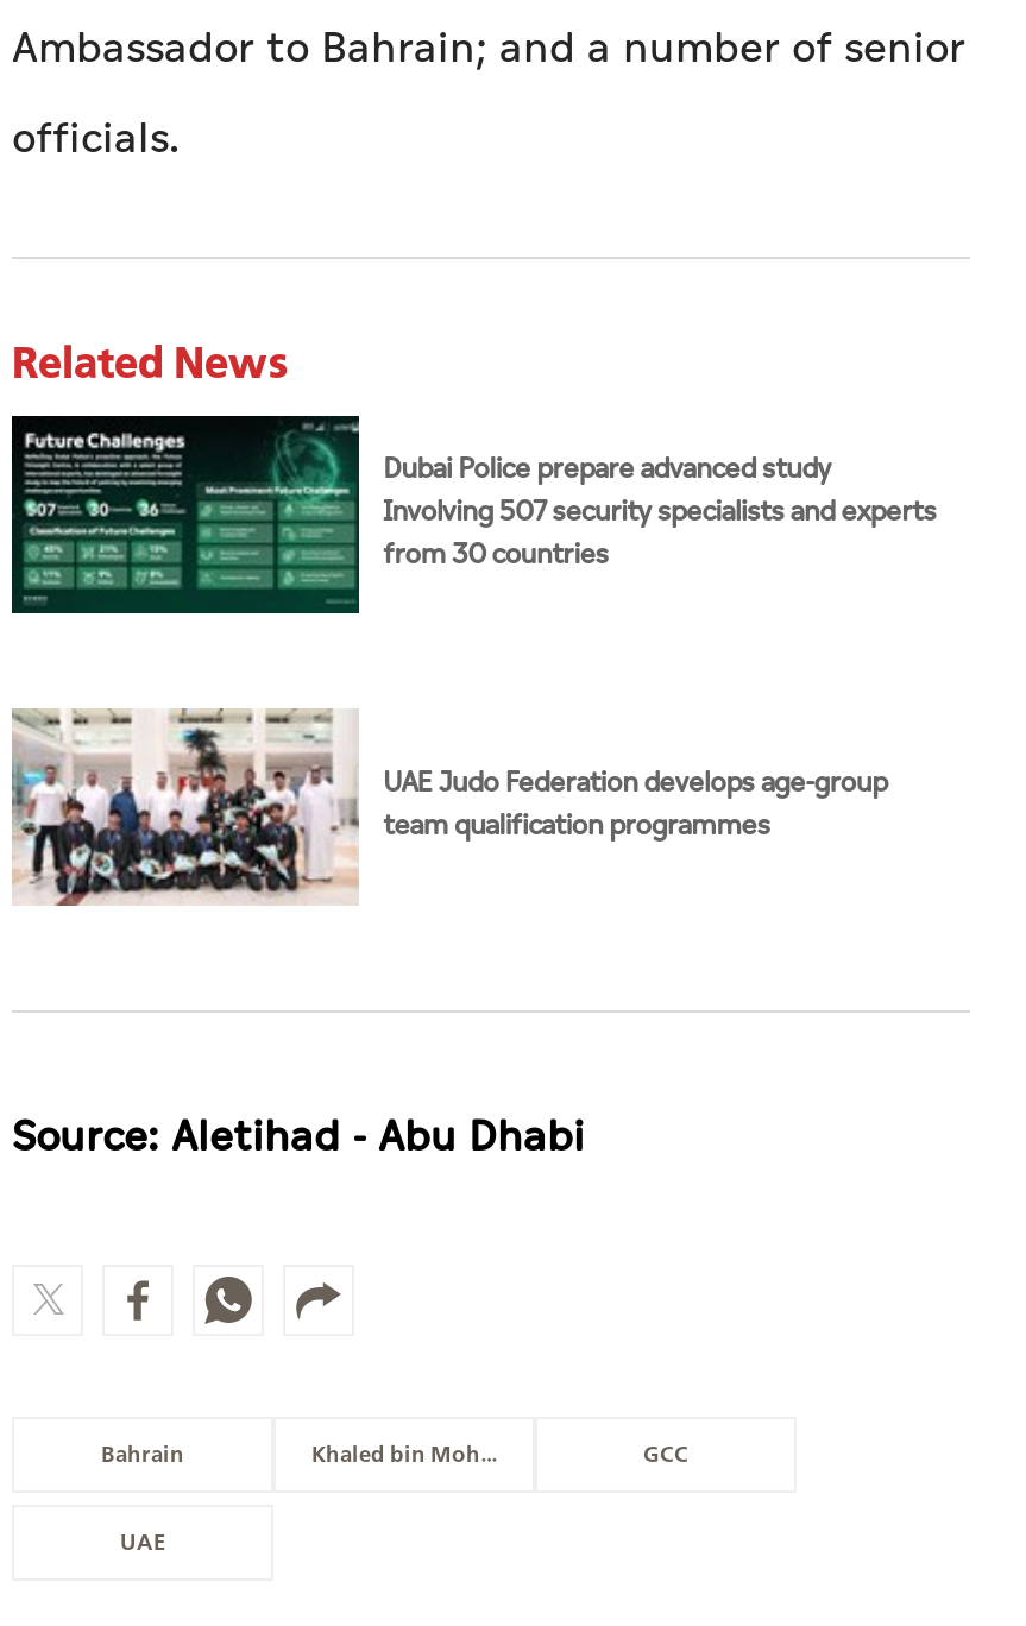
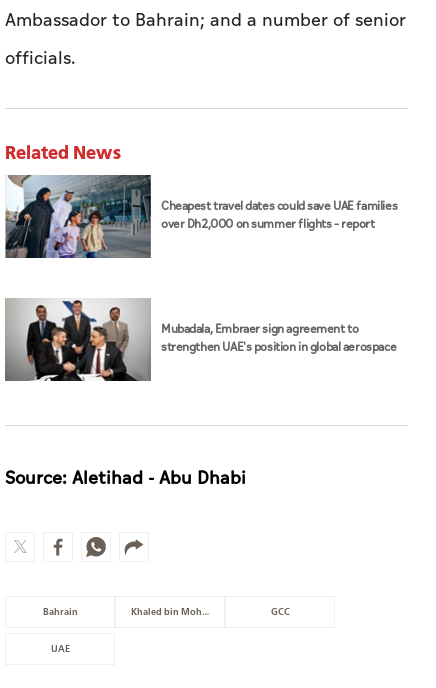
- [image]
- Dubai Police prepare advanced study
- Involving 507 security specialists and experts
- from 30 countries
+ [image]
+ Cheapest travel dates could save UAE families
+ over Dh2,000 on summer flights – report

- [image]
- UAE Judo Federation develops age-group
- team qualification programmes
+ [image]
+ Mubadala, Embraer sign agreement to
+ strengthen UAE's position in global aerospace
